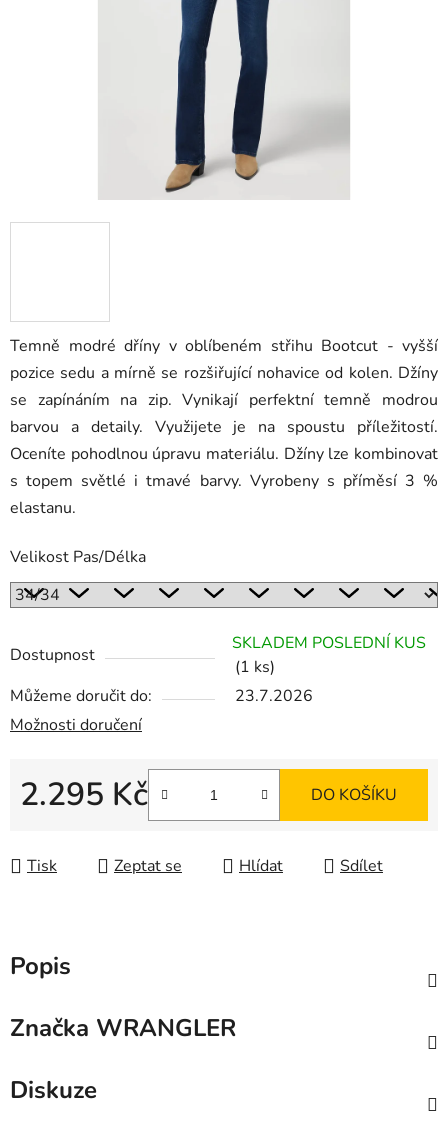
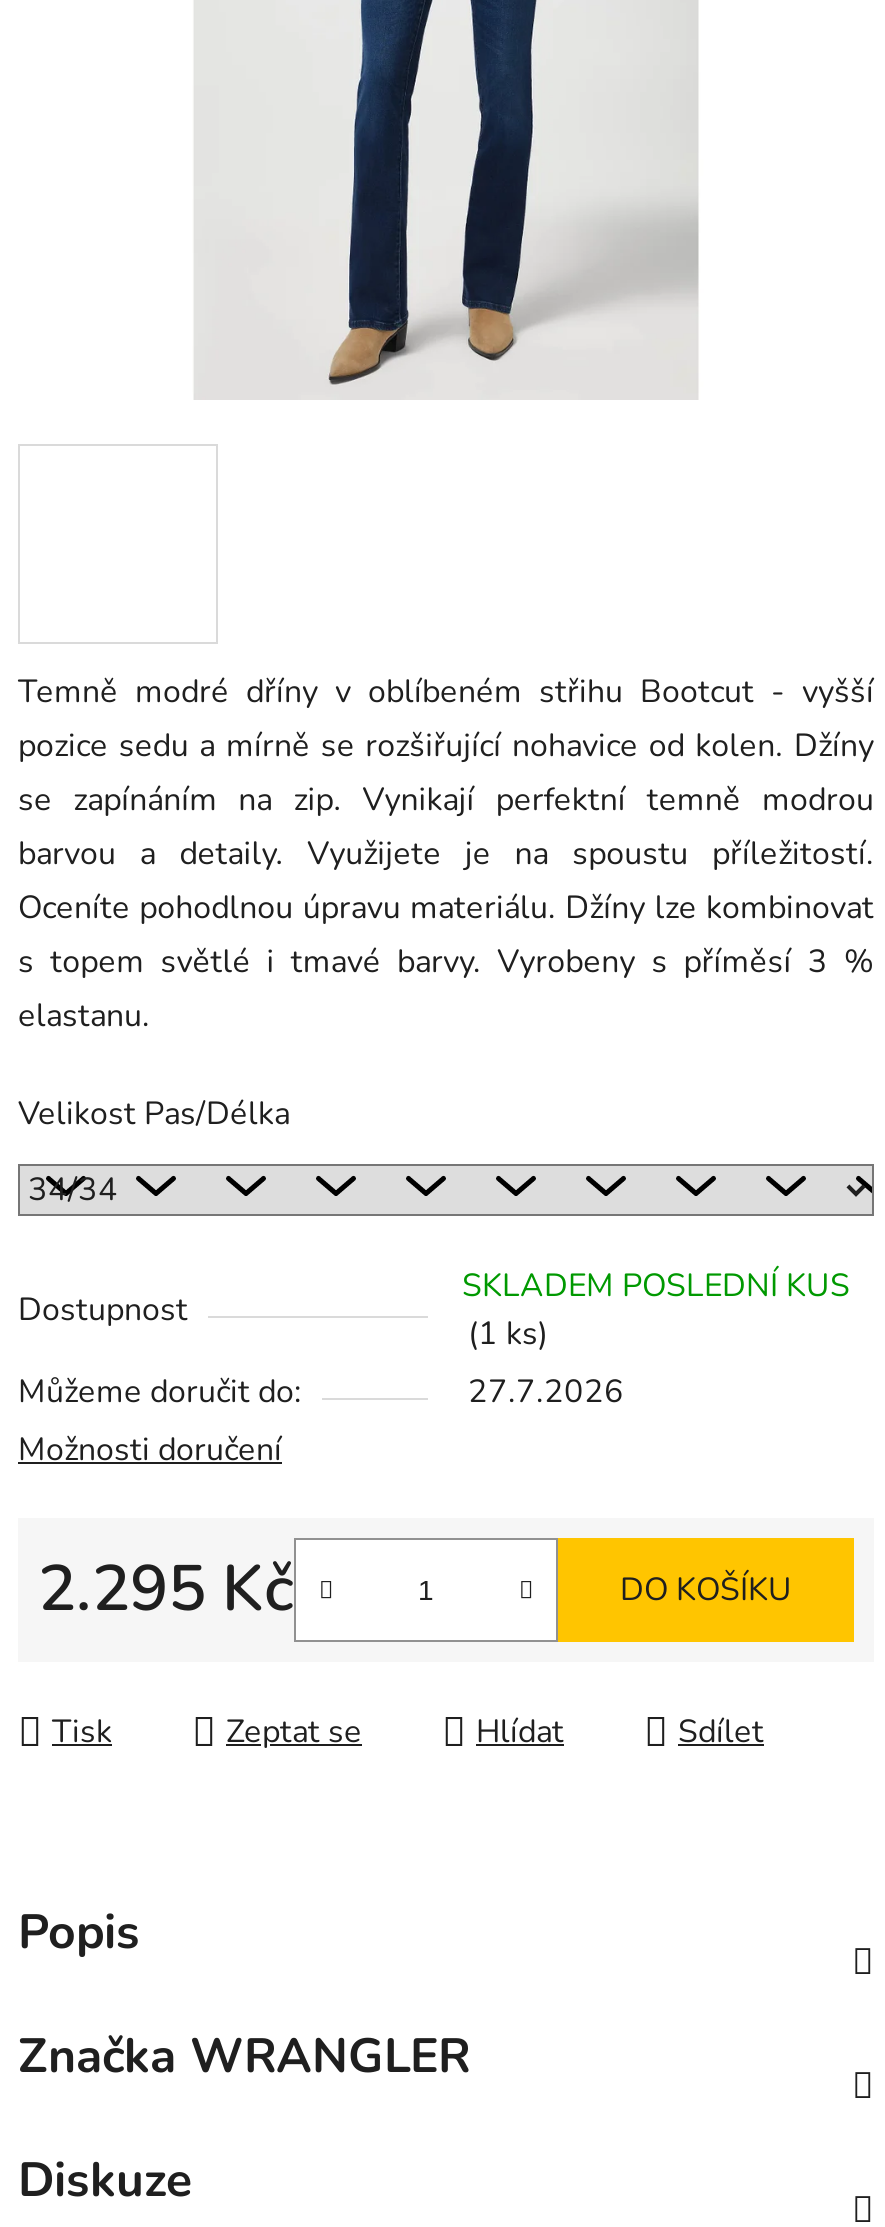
- 23.7.2026
+ 27.7.2026
